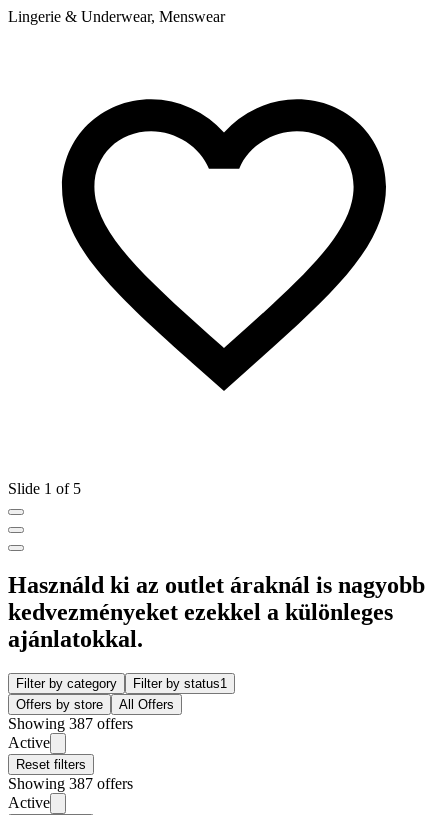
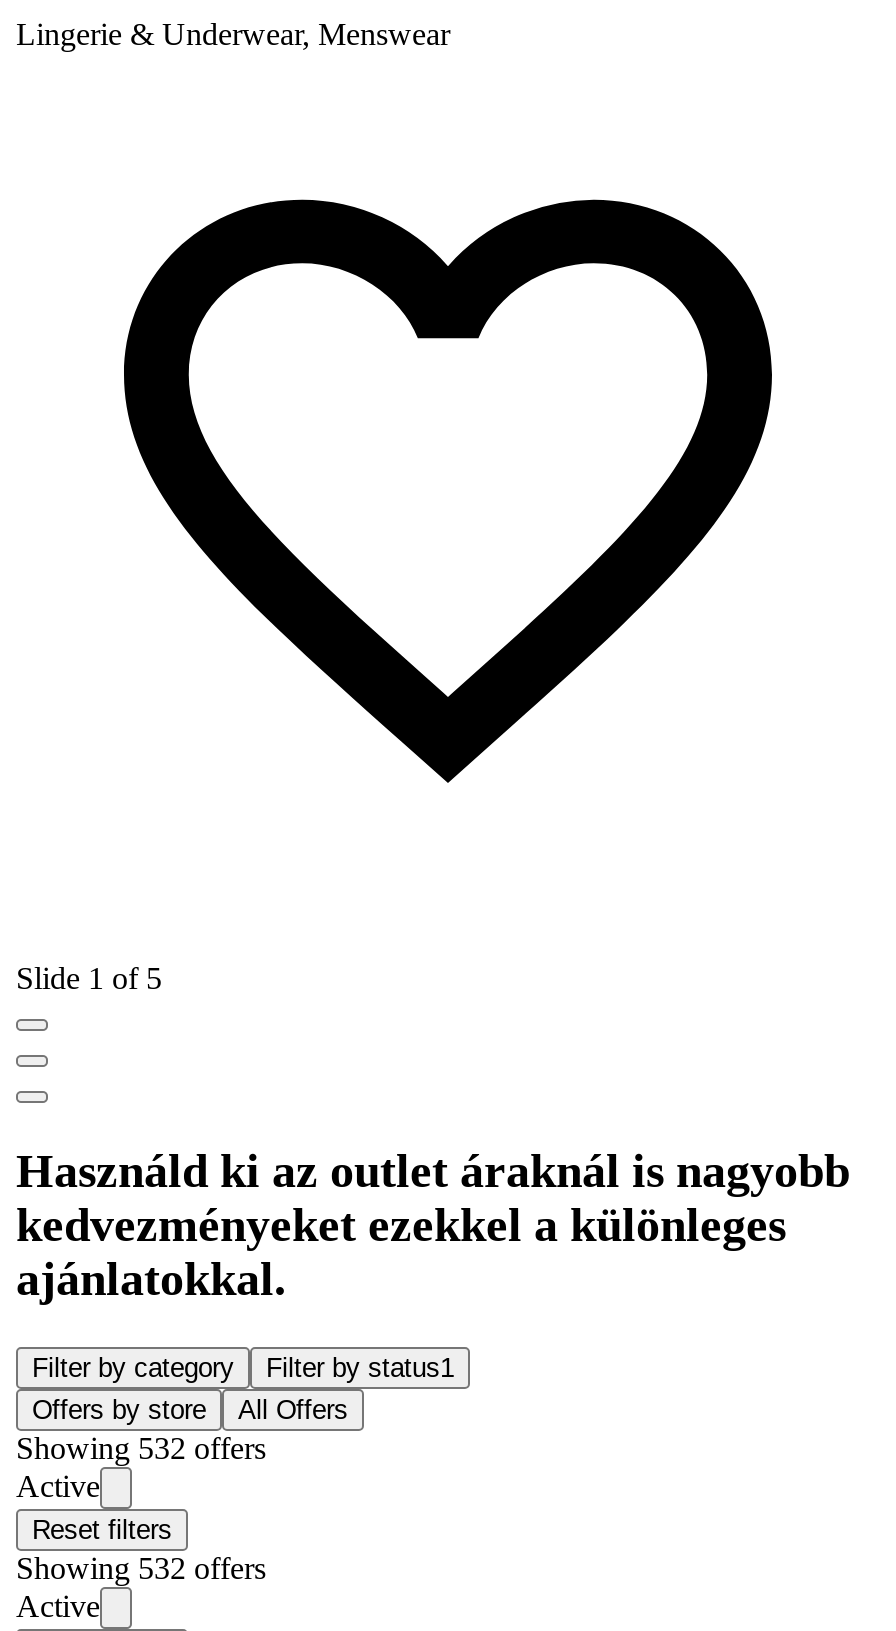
- Showing 387 offers
+ Showing 532 offers

- Showing 387 offers
+ Showing 532 offers
